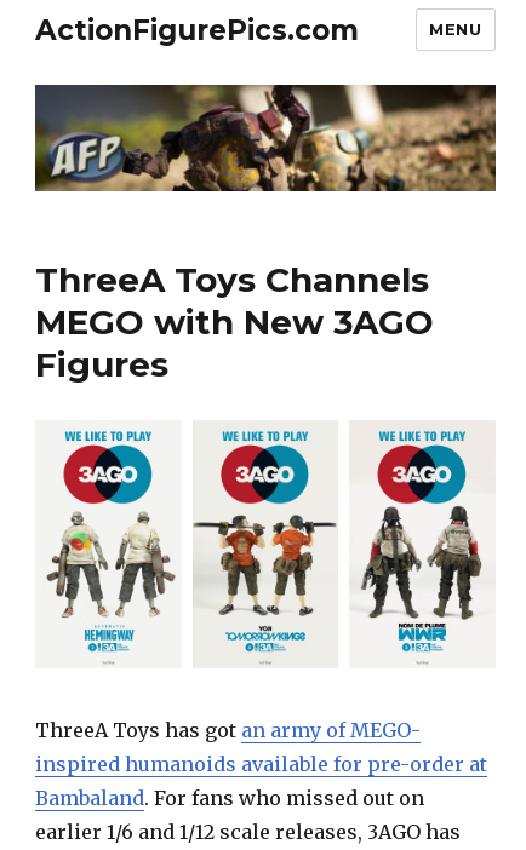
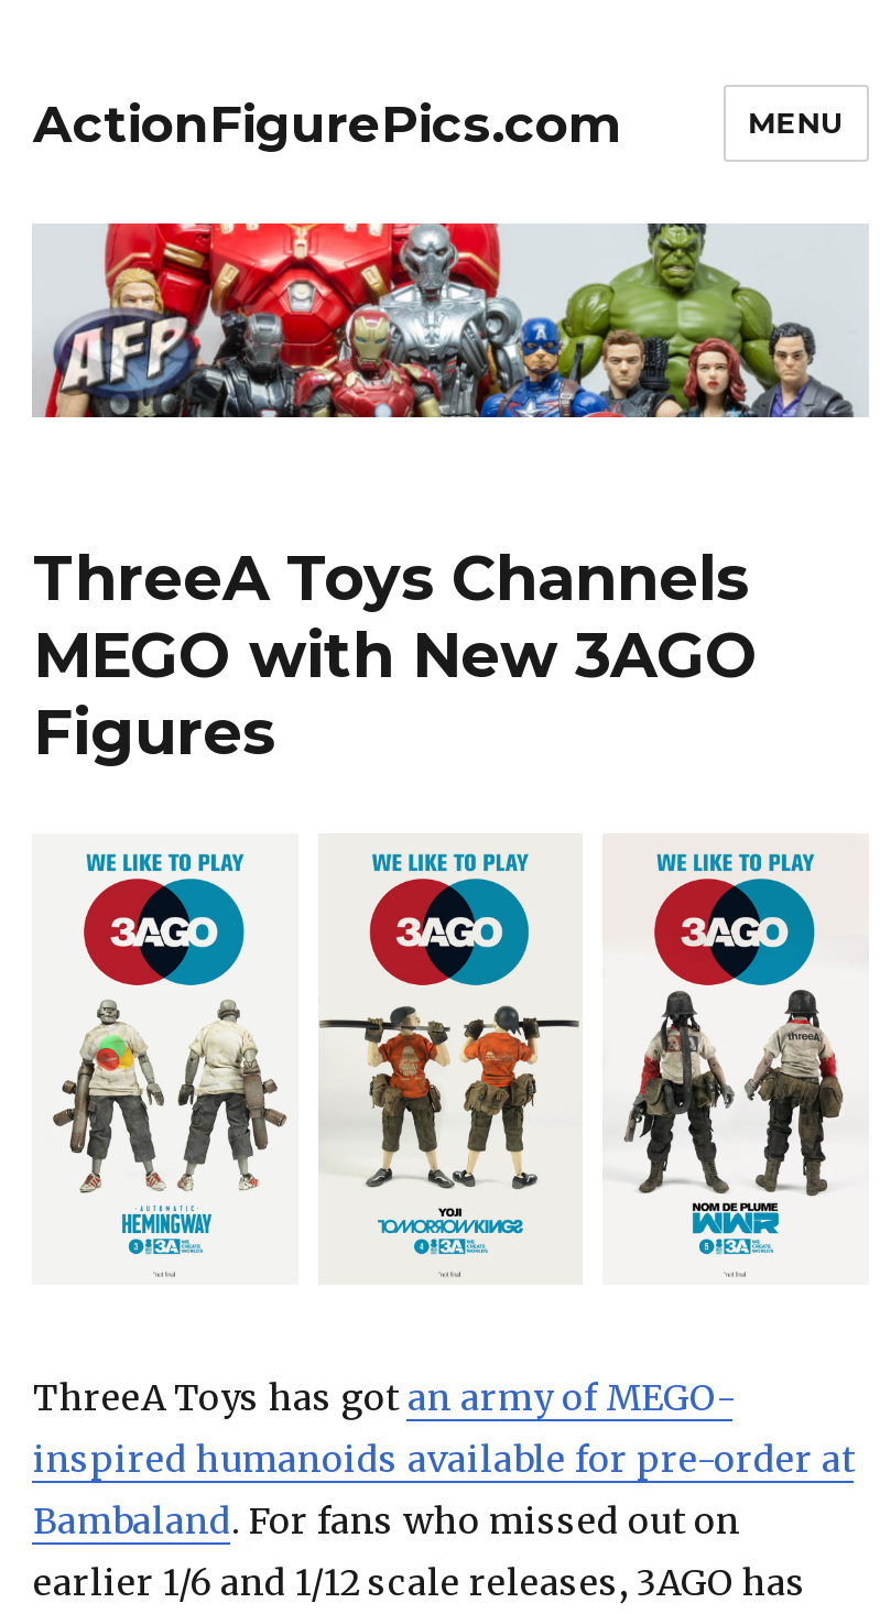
- [image]
+ [image]
